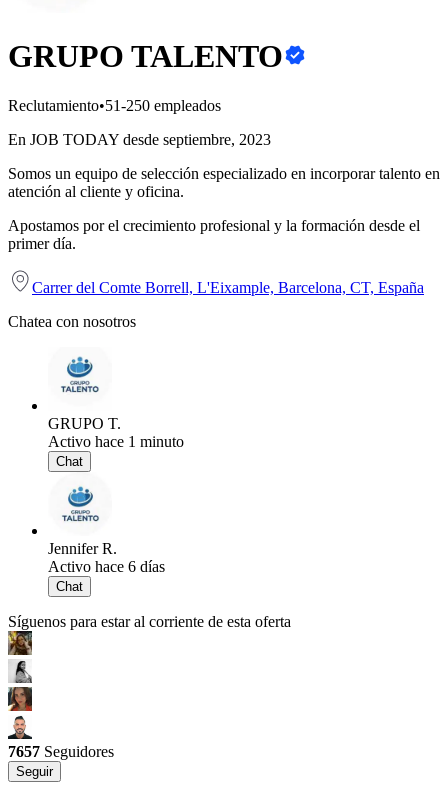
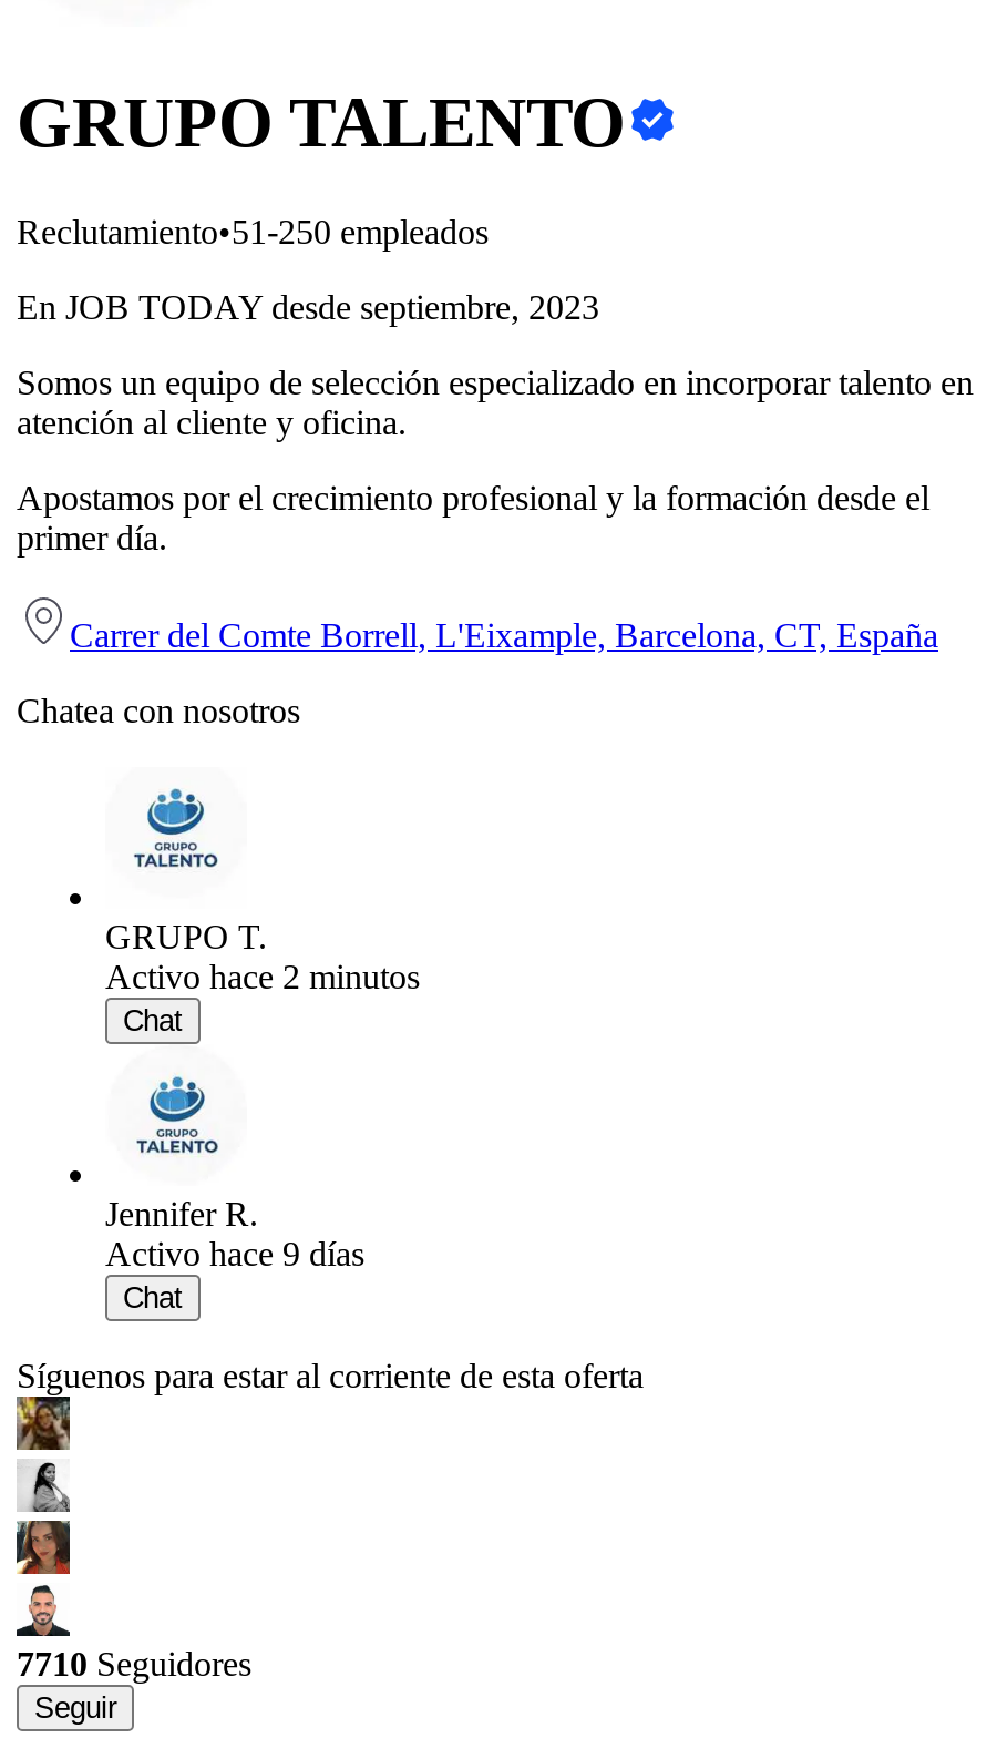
- Activo hace 1 minuto
+ Activo hace 2 minutos

- Activo hace 6 días
+ Activo hace 9 días

- 7657 Seguidores
+ 7710 Seguidores
